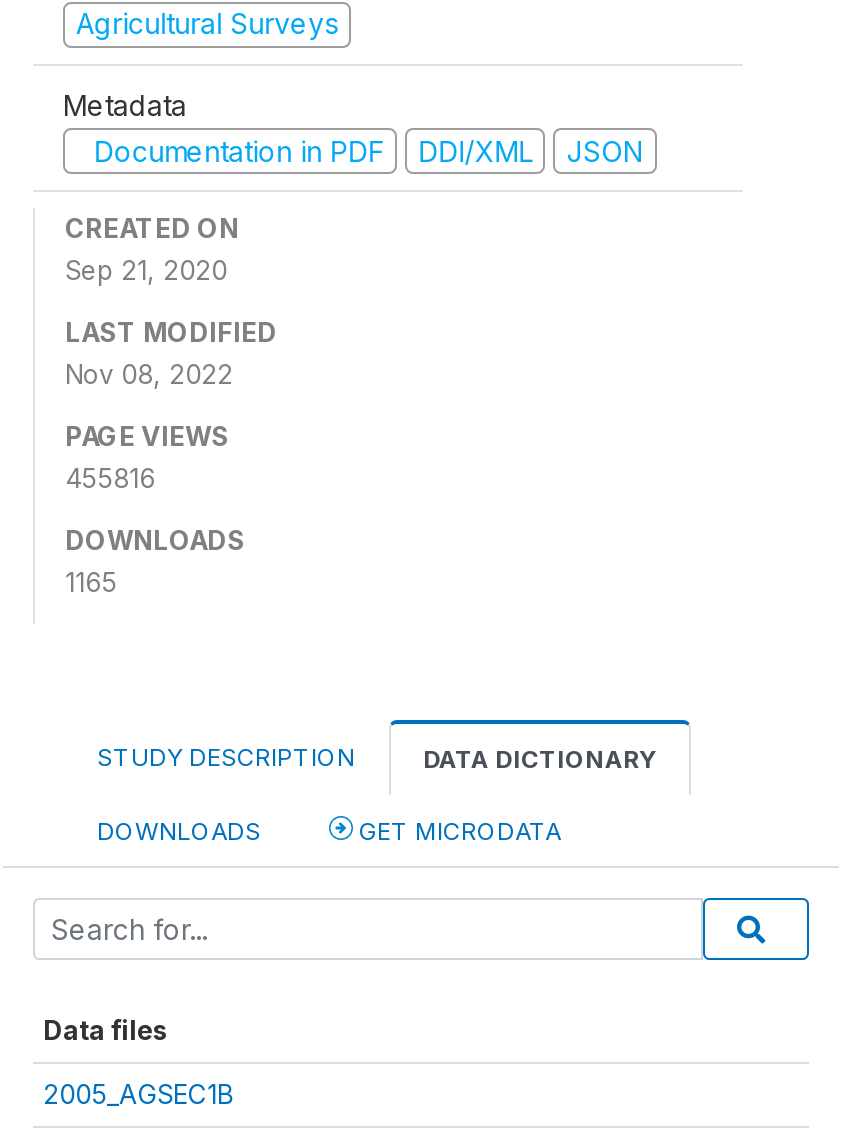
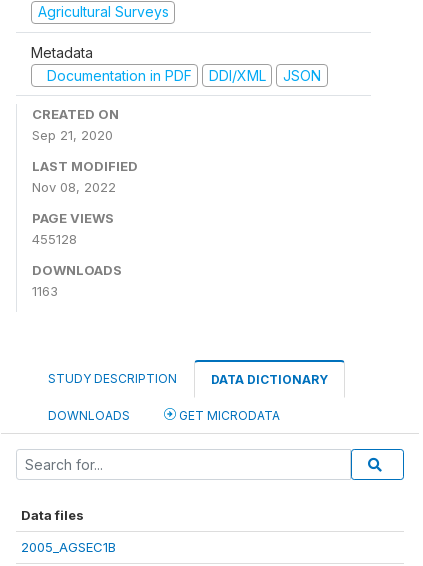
- 455816
+ 455128

- 1165
+ 1163
